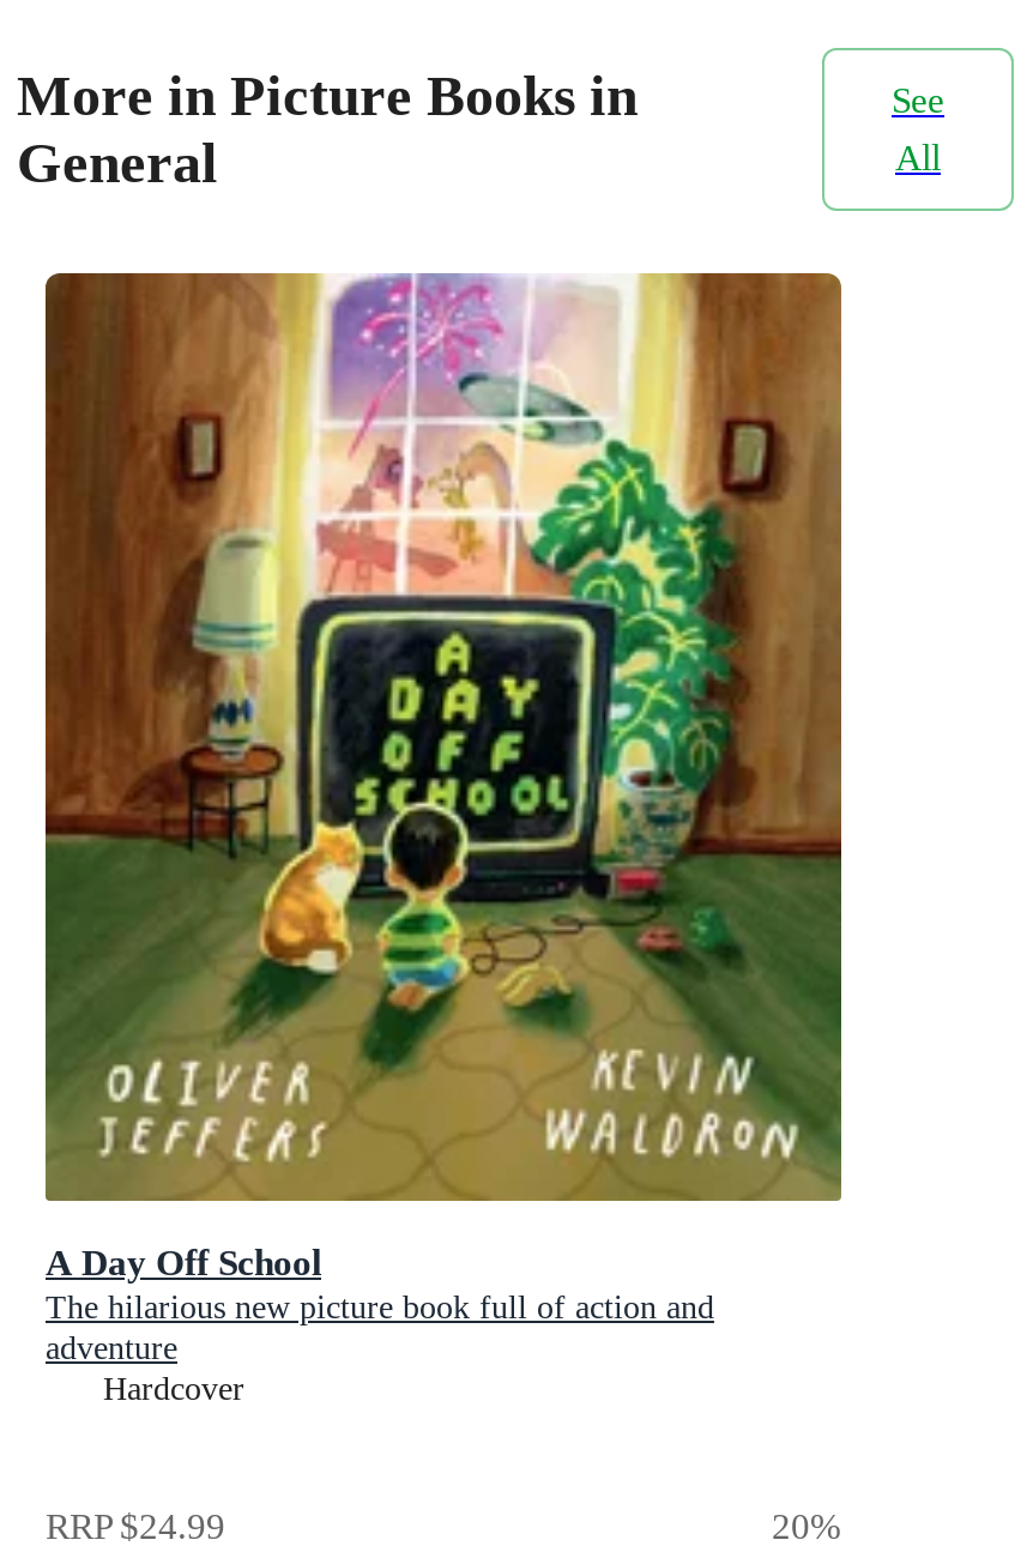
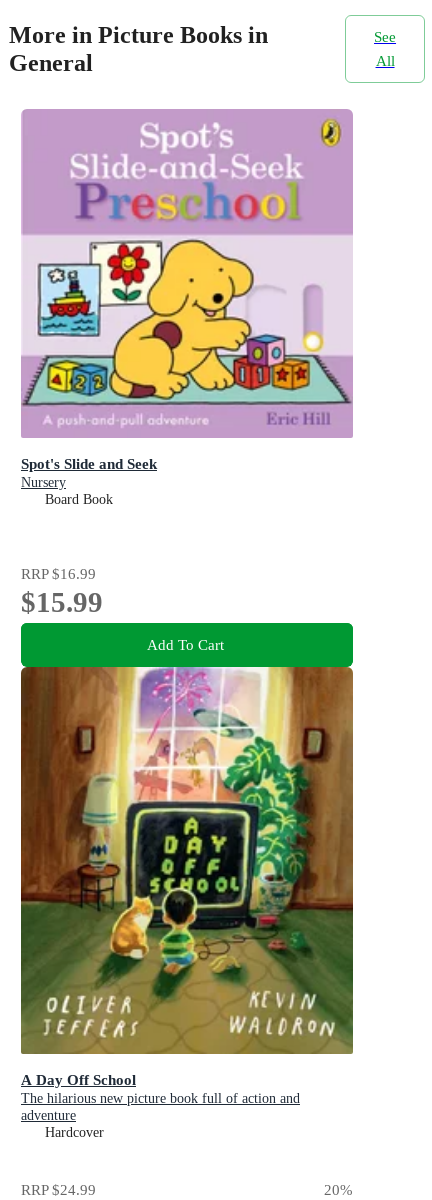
+ [image]
+ Spot's Slide and Seek
+ Nursery
+ Board Book

+ RRP $16.99
+ $15.99
+ Add To Cart
